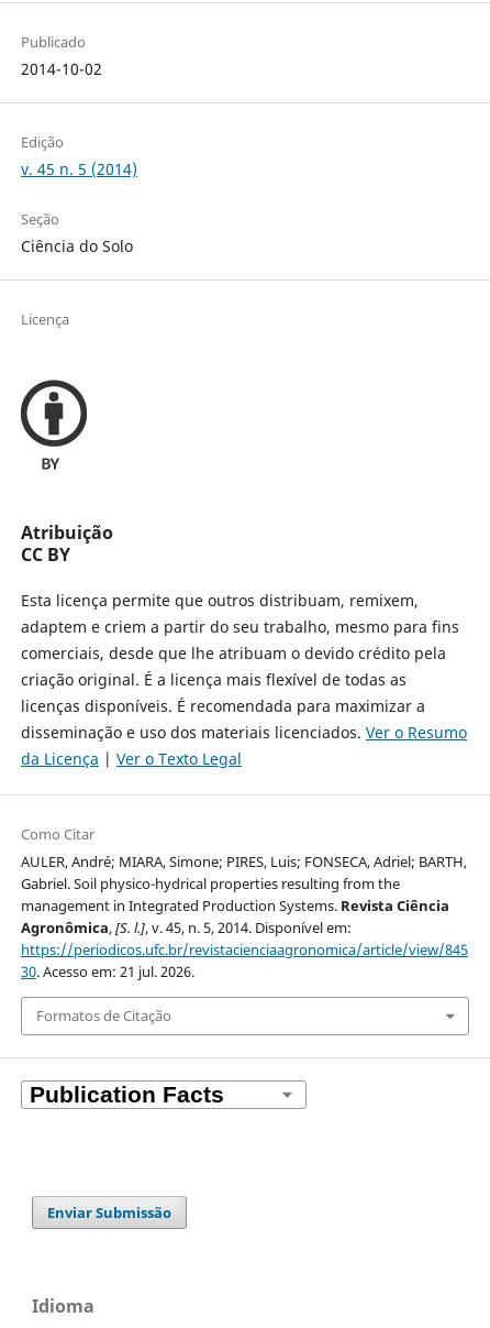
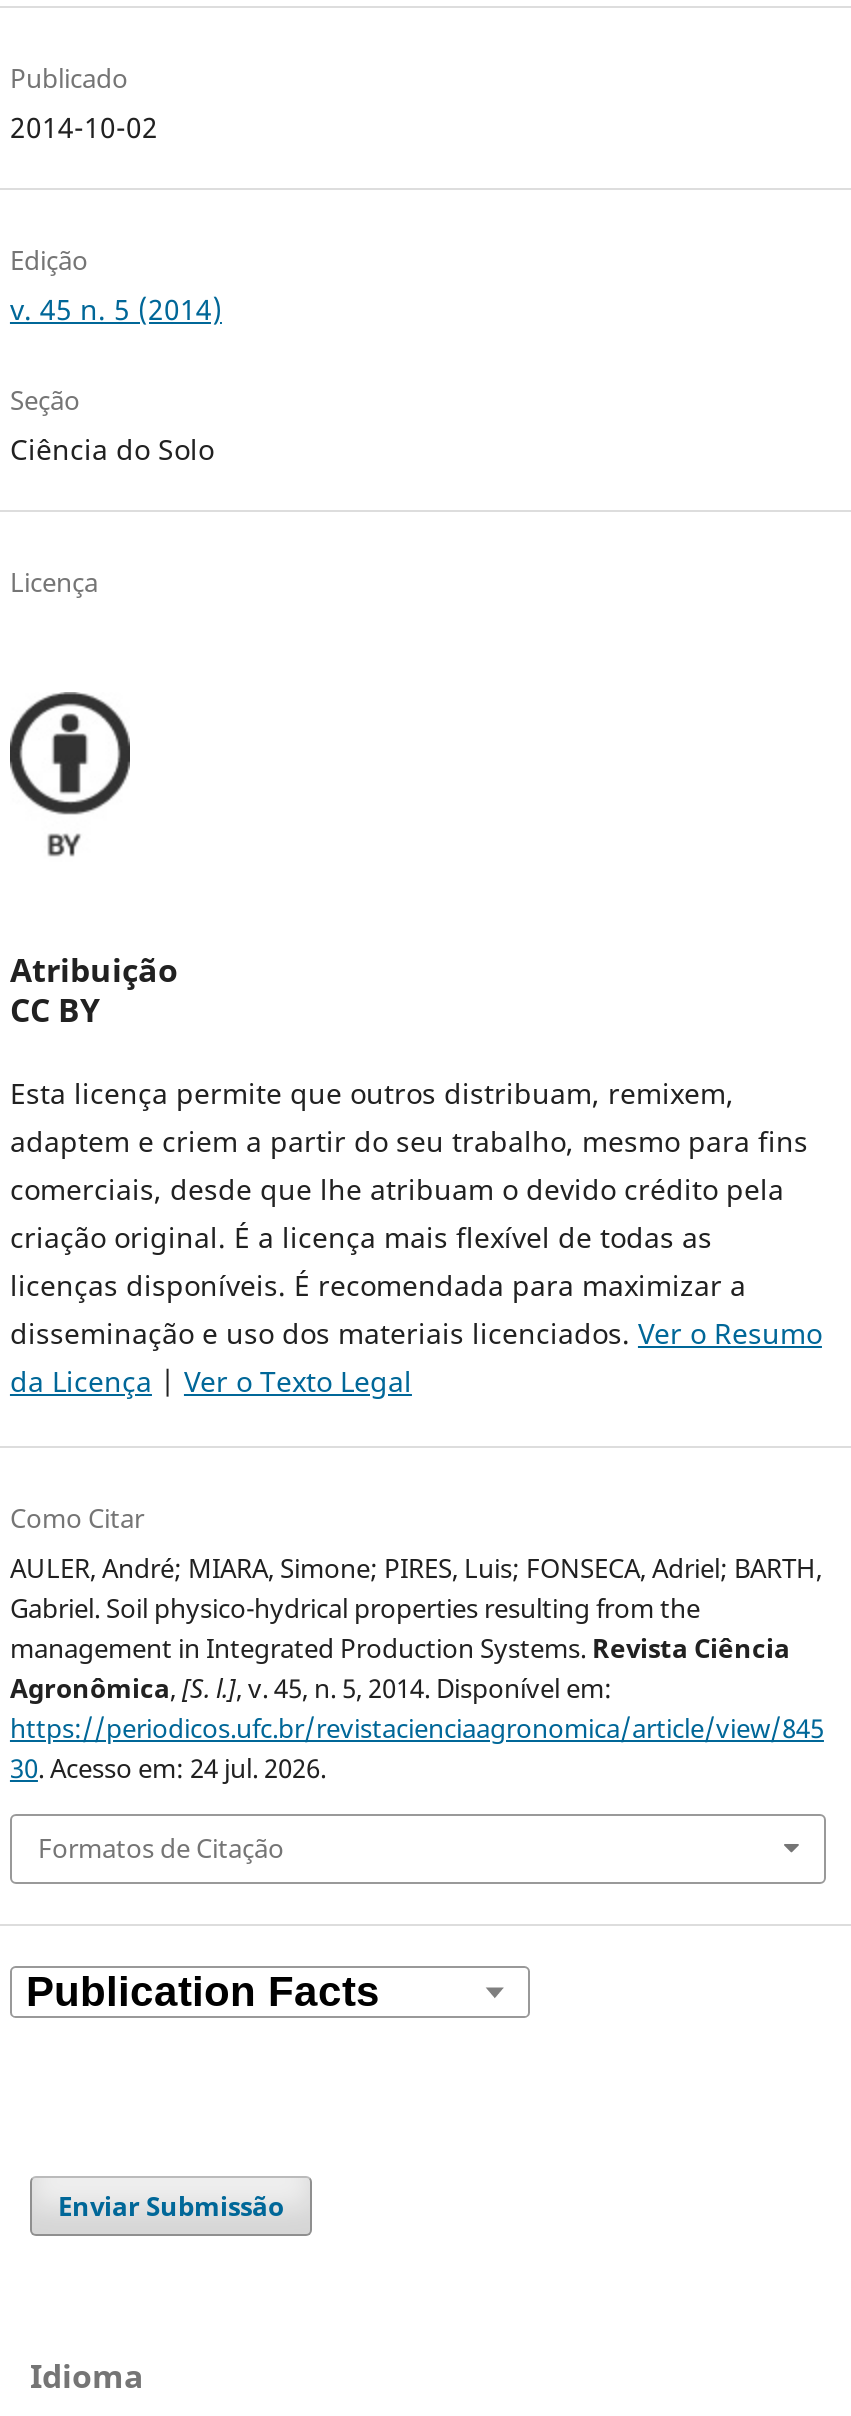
- 30. Acesso em: 21 jul. 2026.
+ 30. Acesso em: 24 jul. 2026.
